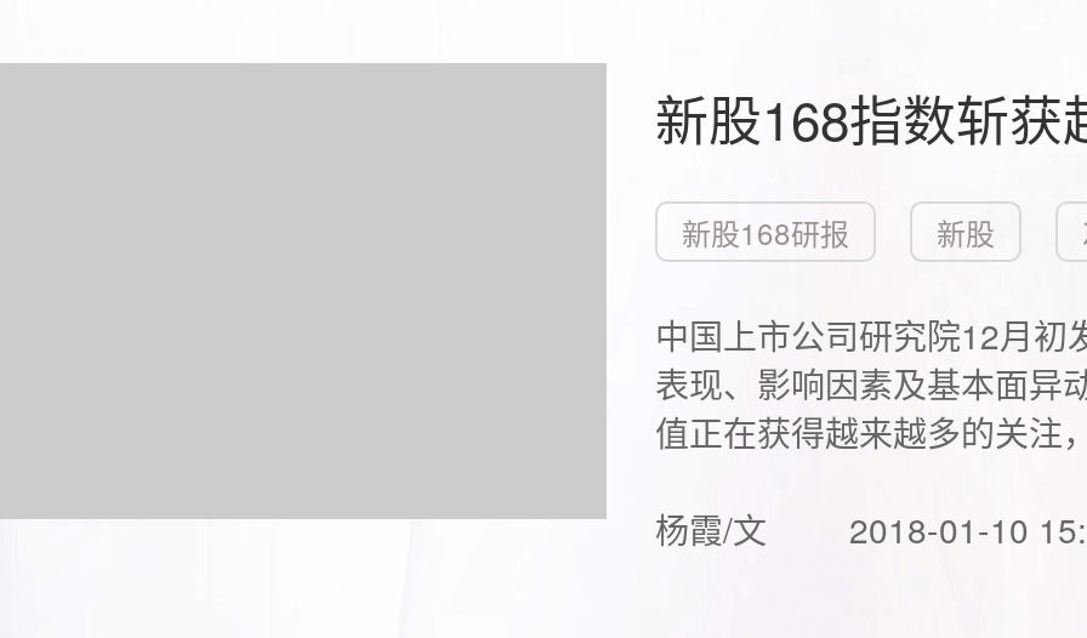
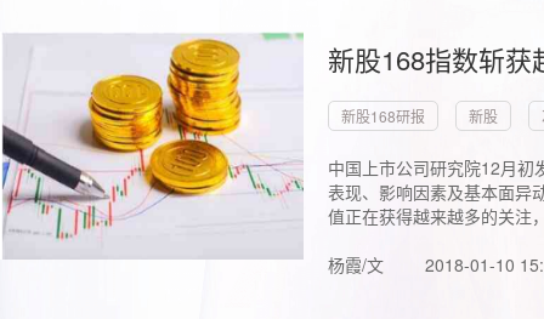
+ [image]
